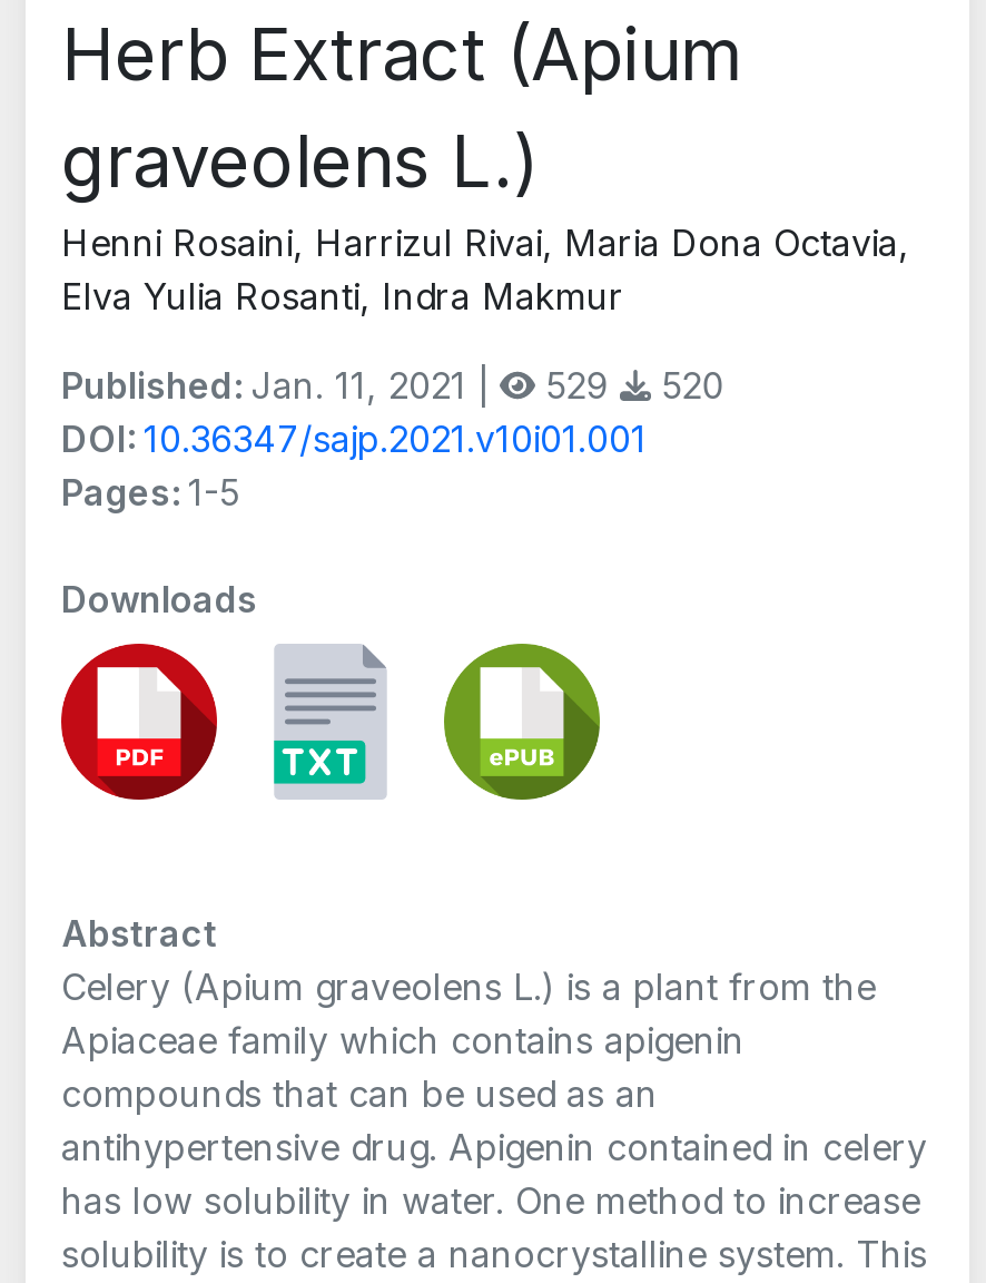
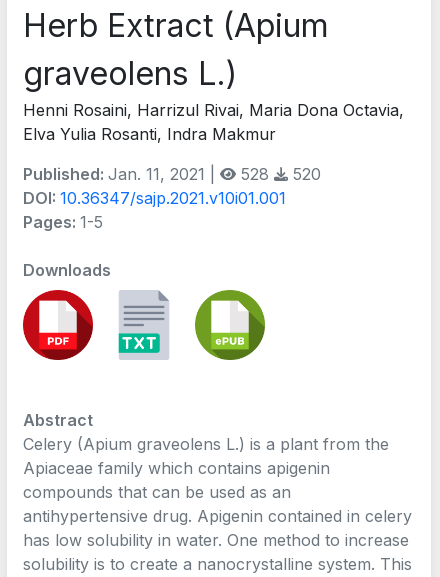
- 529
+ 528
